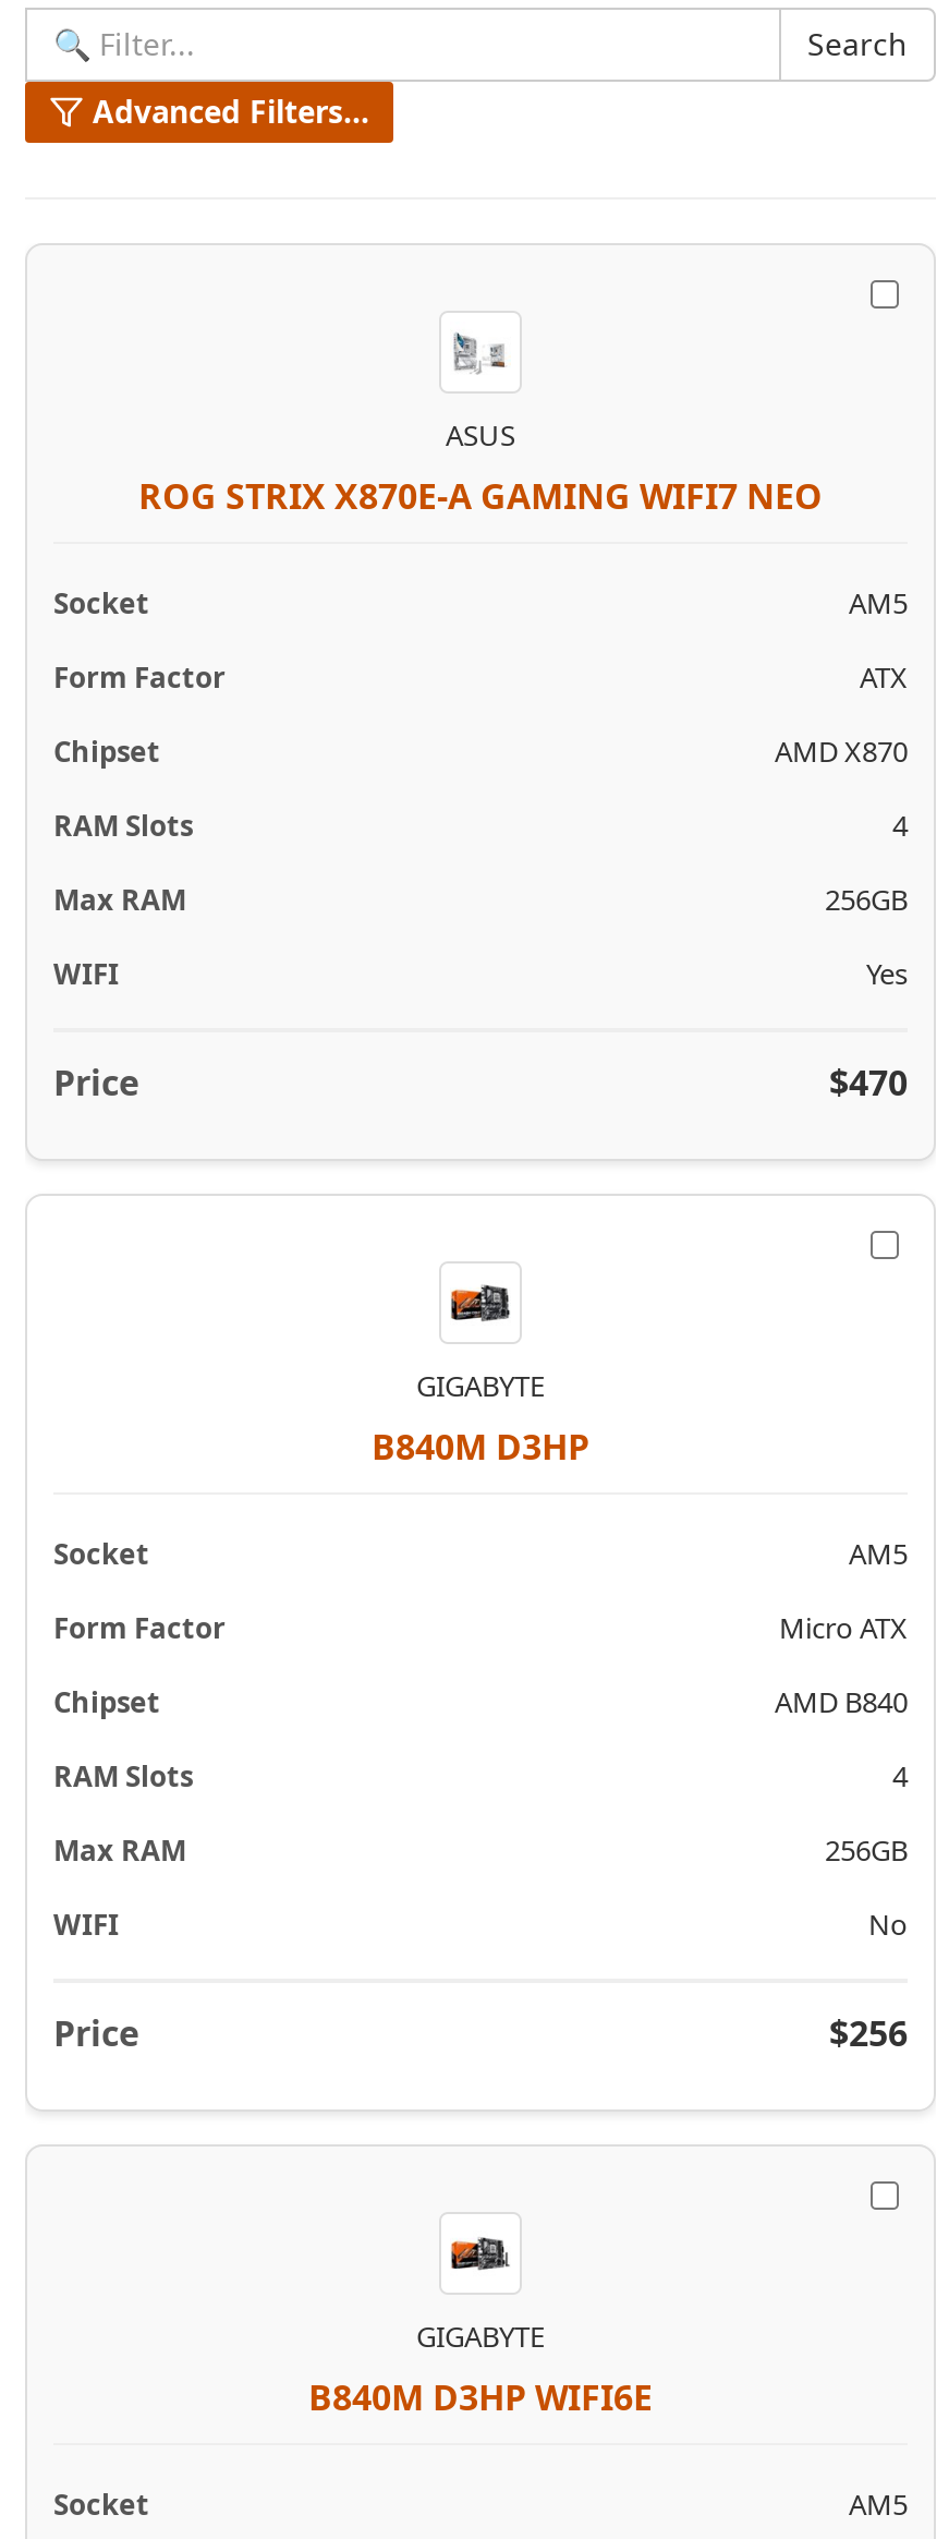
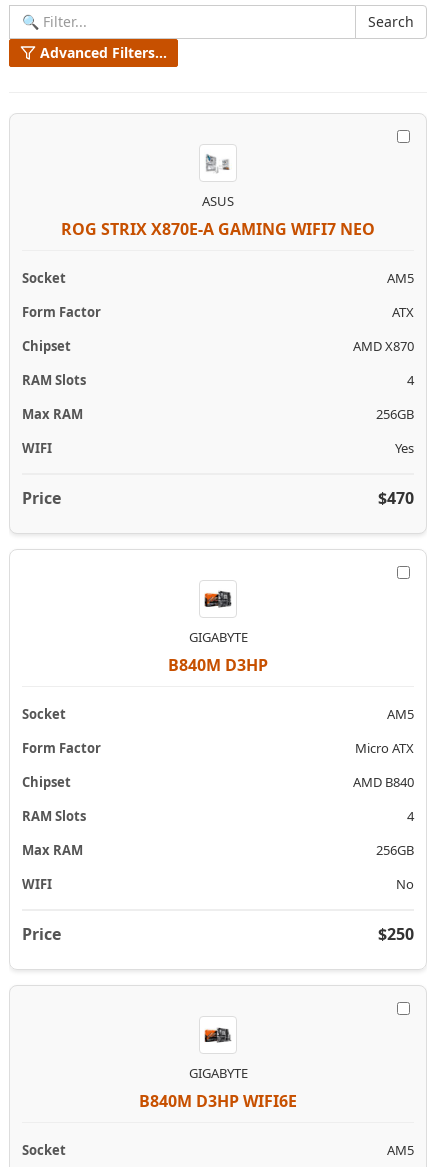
- $256
+ $250
